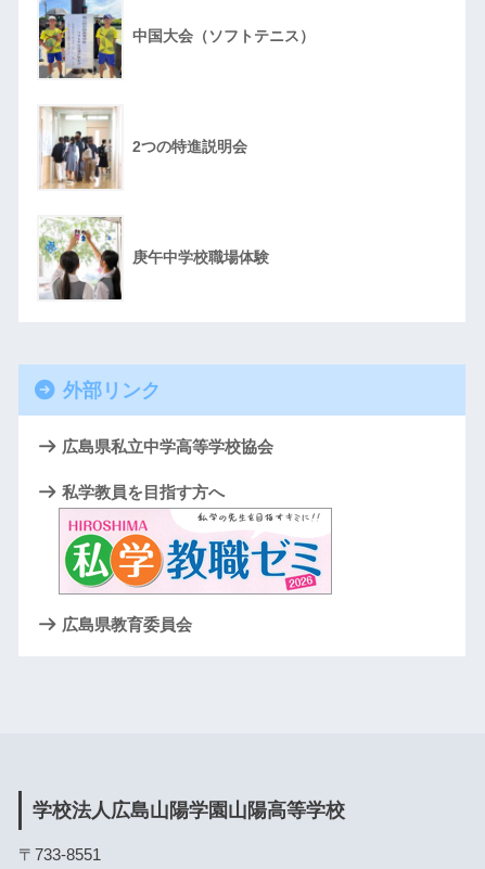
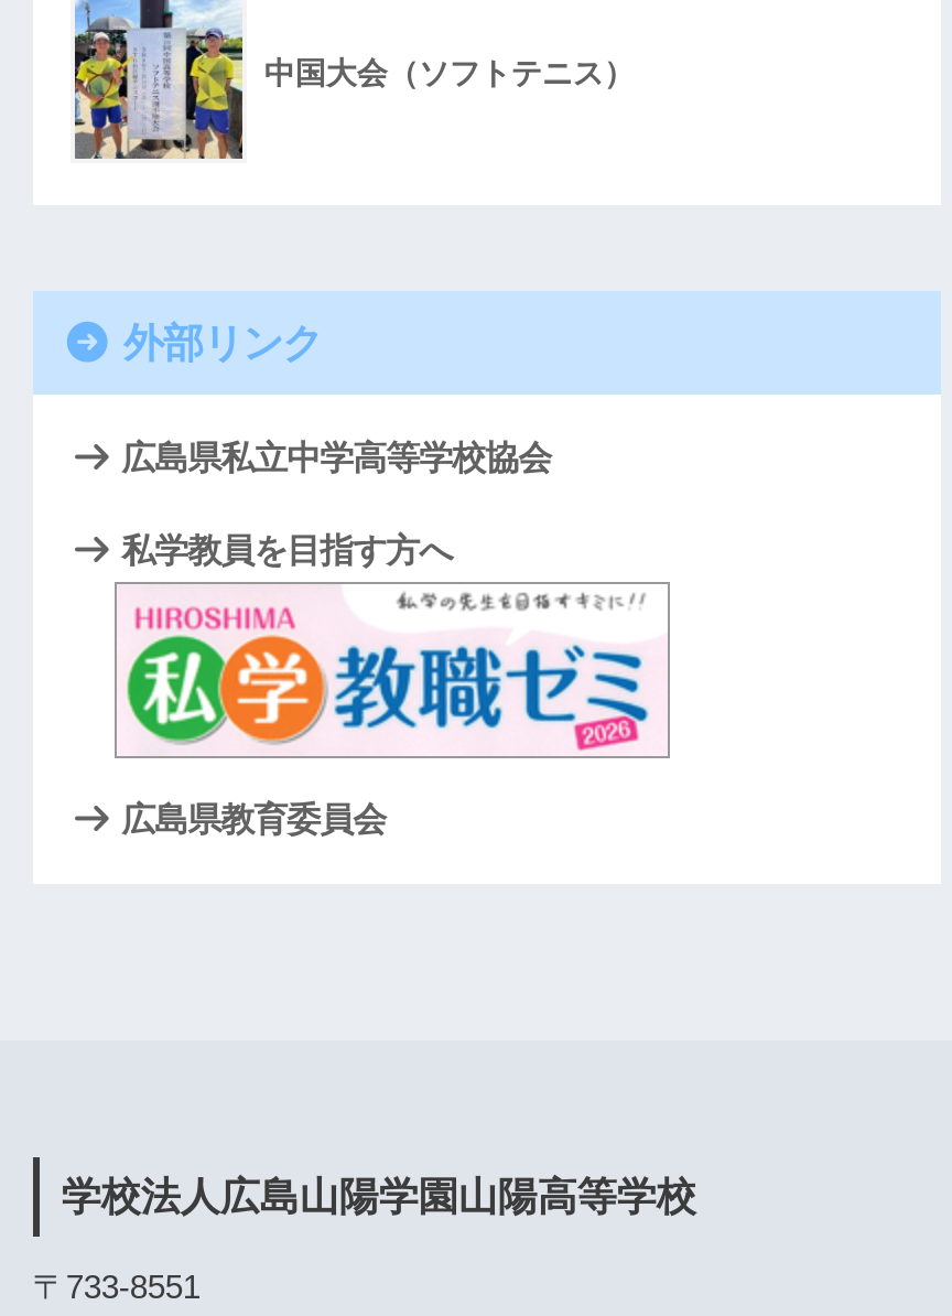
- [image]
- 2つの特進説明会

- [image]
- 庚午中学校職場体験
